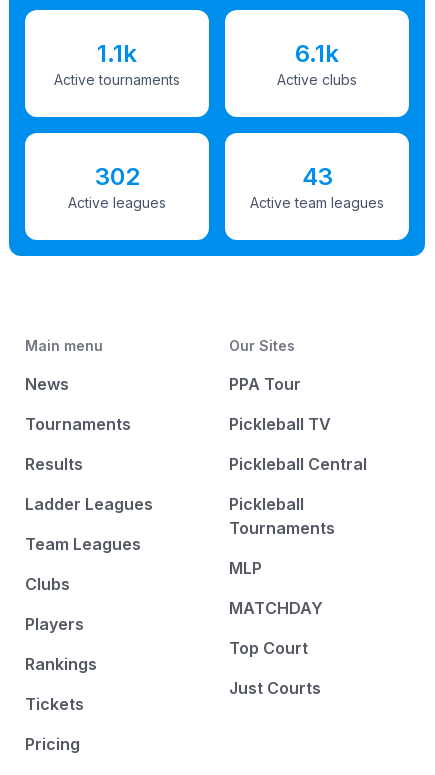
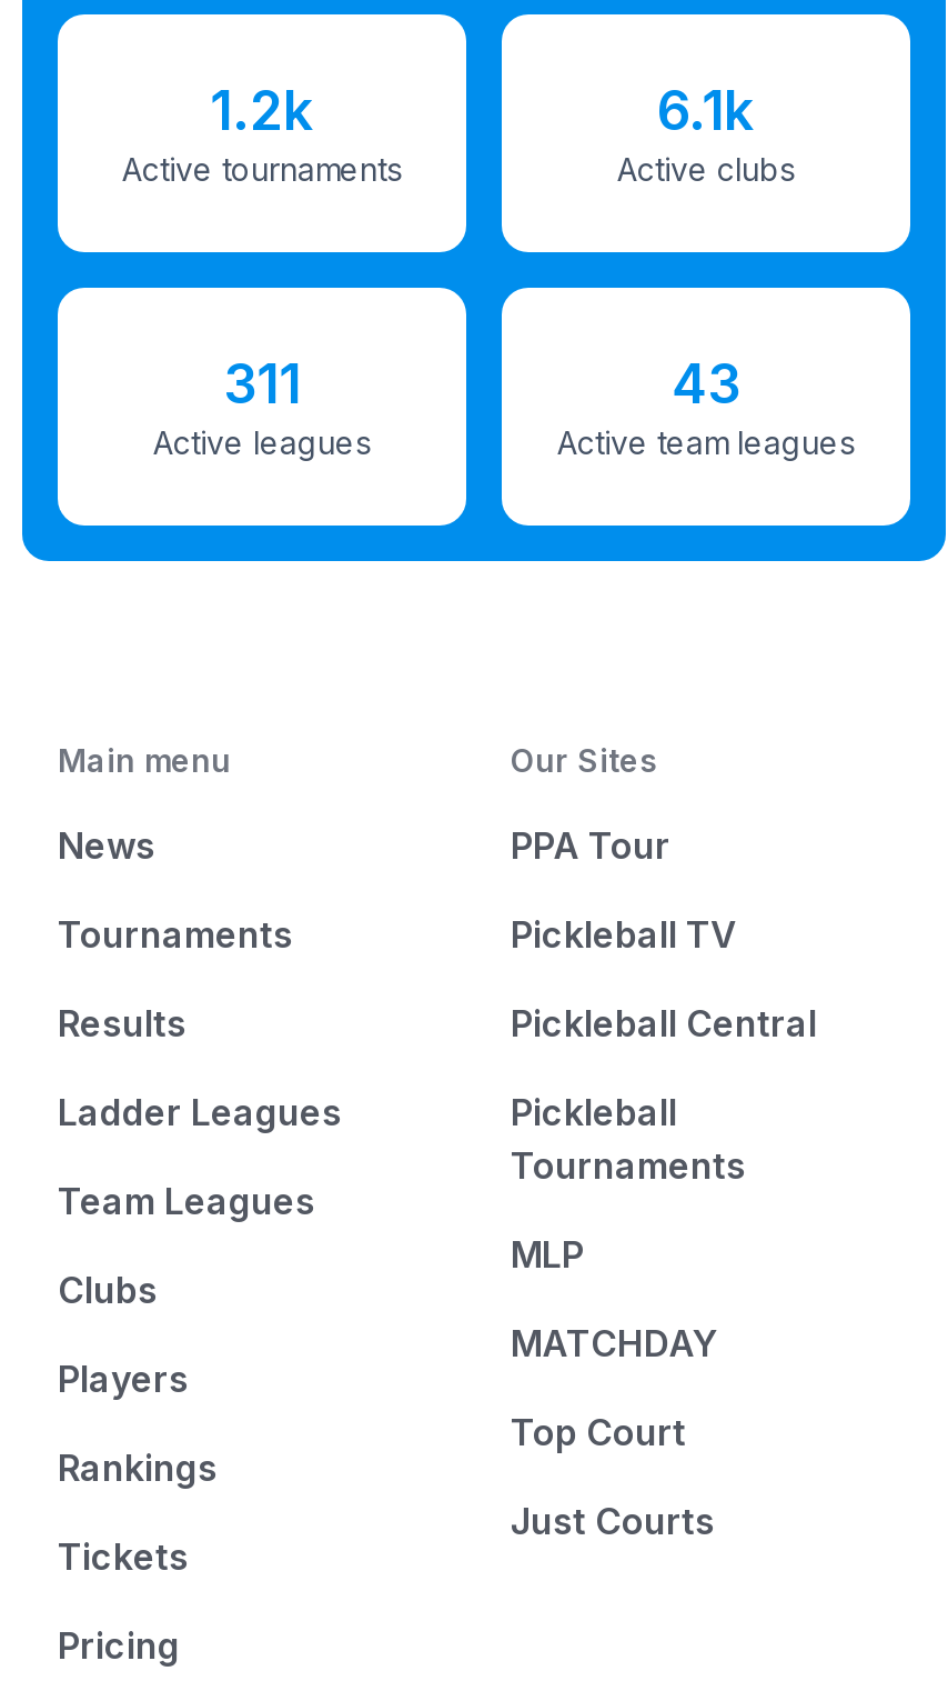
- 1.1k
+ 1.2k

- 302
+ 311
